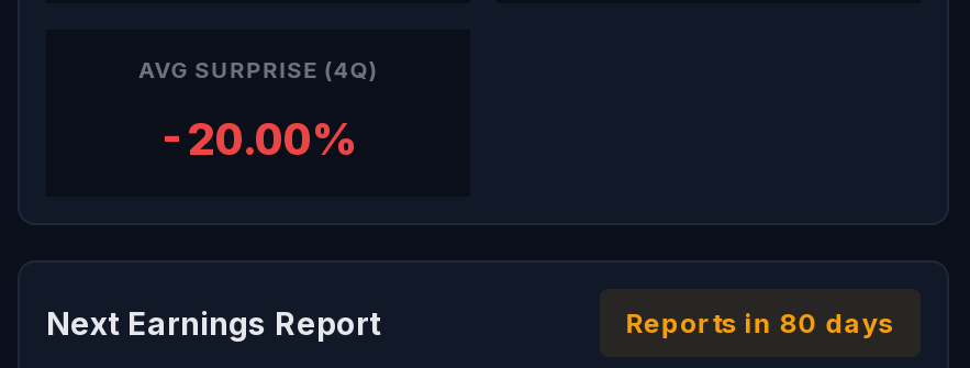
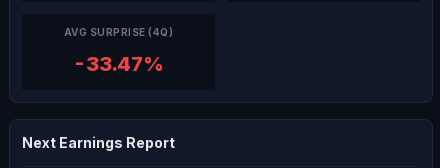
- -20.00%
+ -33.47%

- Reports in 80 days
